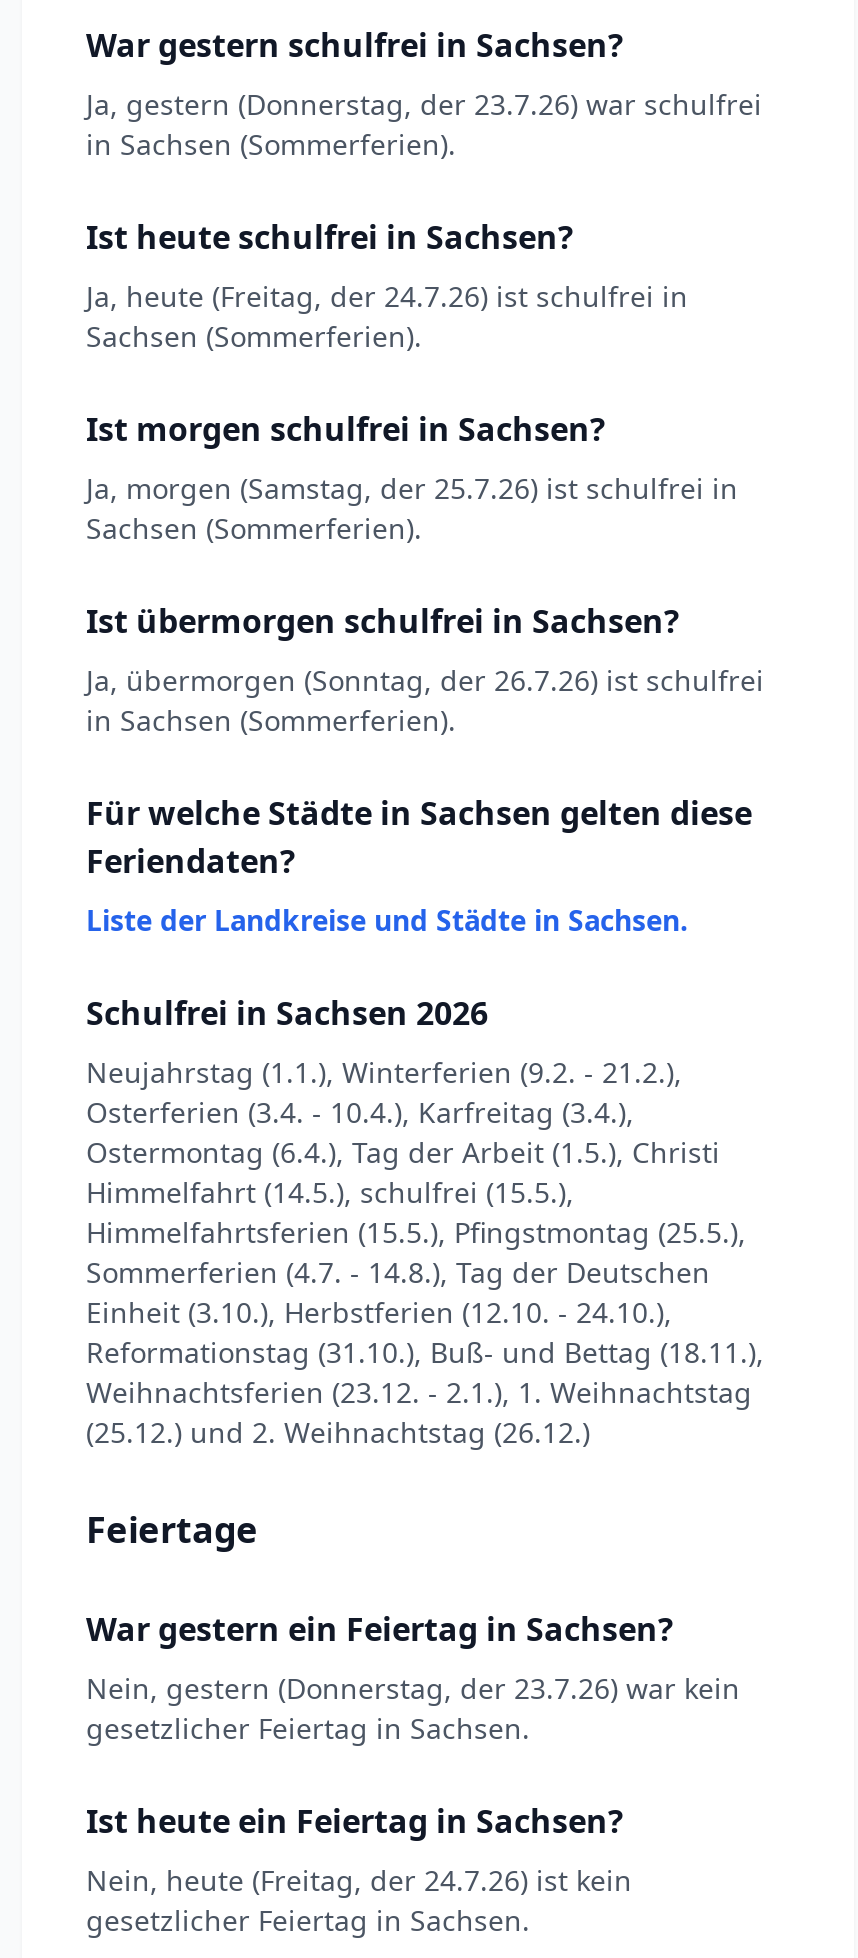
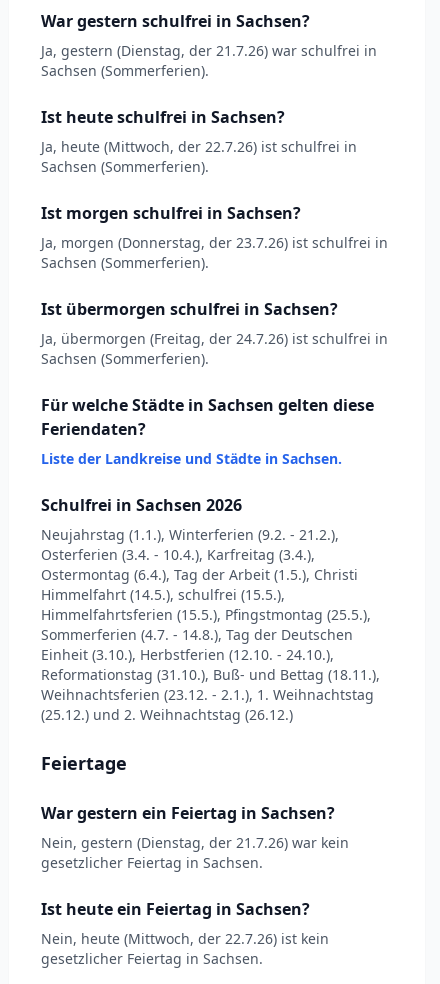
- Ja, gestern (Donnerstag, der 23.7.26) war schulfrei
- in Sachsen (Sommerferien).
+ Ja, gestern (Dienstag, der 21.7.26) war schulfrei in
+ Sachsen (Sommerferien).

- Ja, heute (Freitag, der 24.7.26) ist schulfrei in
+ Ja, heute (Mittwoch, der 22.7.26) ist schulfrei in

- Ja, morgen (Samstag, der 25.7.26) ist schulfrei in
+ Ja, morgen (Donnerstag, der 23.7.26) ist schulfrei in

- Ja, übermorgen (Sonntag, der 26.7.26) ist schulfrei
- in Sachsen (Sommerferien).
+ Ja, übermorgen (Freitag, der 24.7.26) ist schulfrei in
+ Sachsen (Sommerferien).

- Nein, gestern (Donnerstag, der 23.7.26) war kein
+ Nein, gestern (Dienstag, der 21.7.26) war kein

- Nein, heute (Freitag, der 24.7.26) ist kein
+ Nein, heute (Mittwoch, der 22.7.26) ist kein
